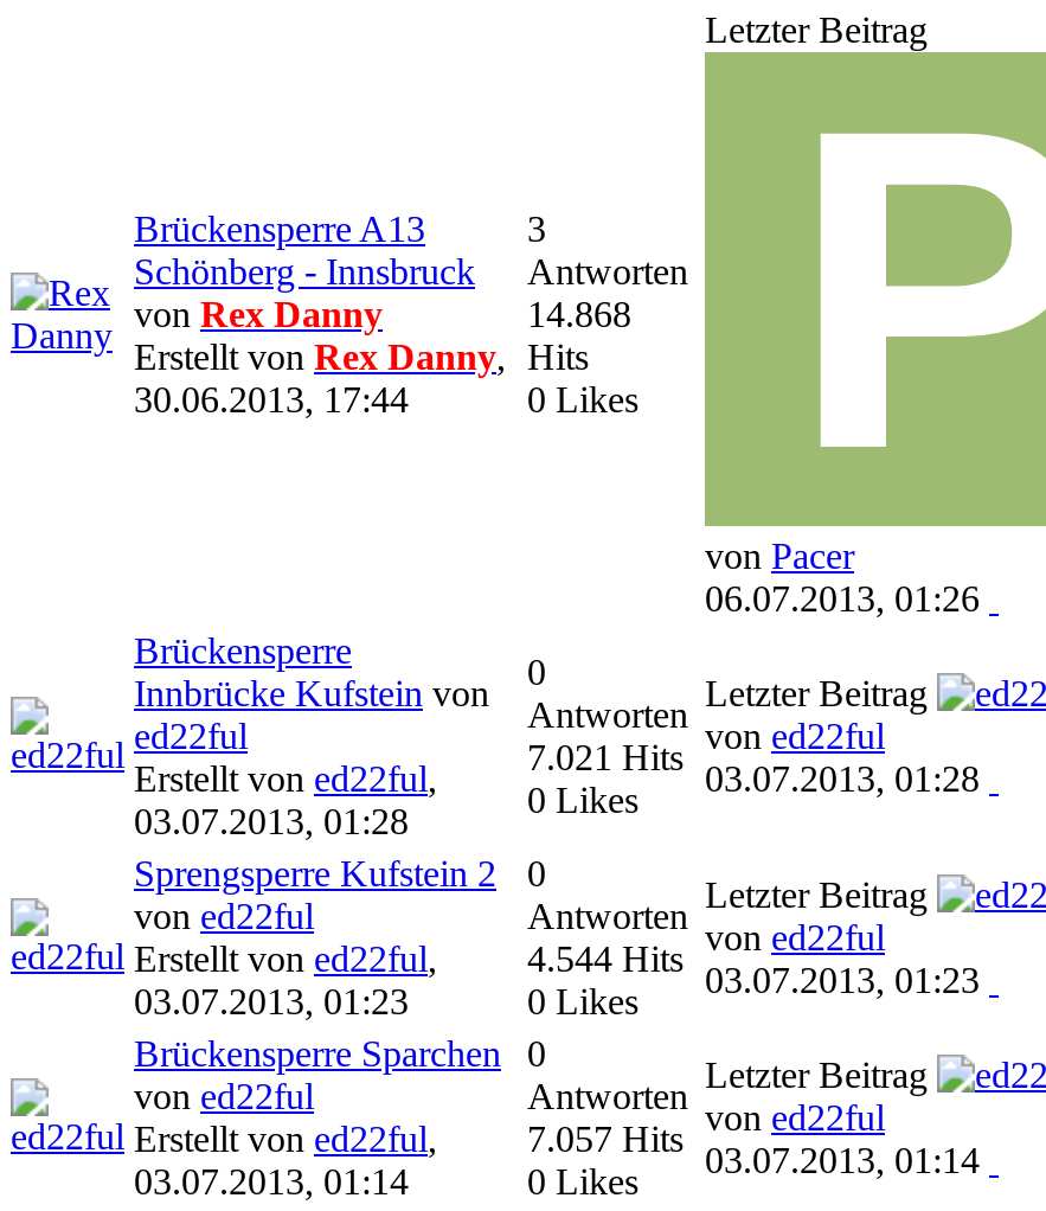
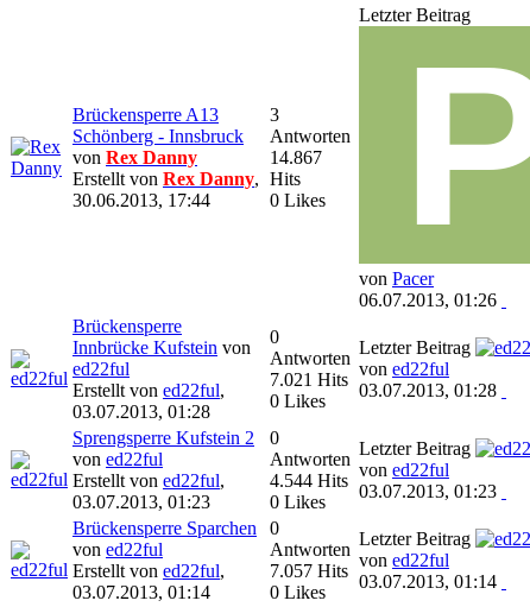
- 14.868
+ 14.867
